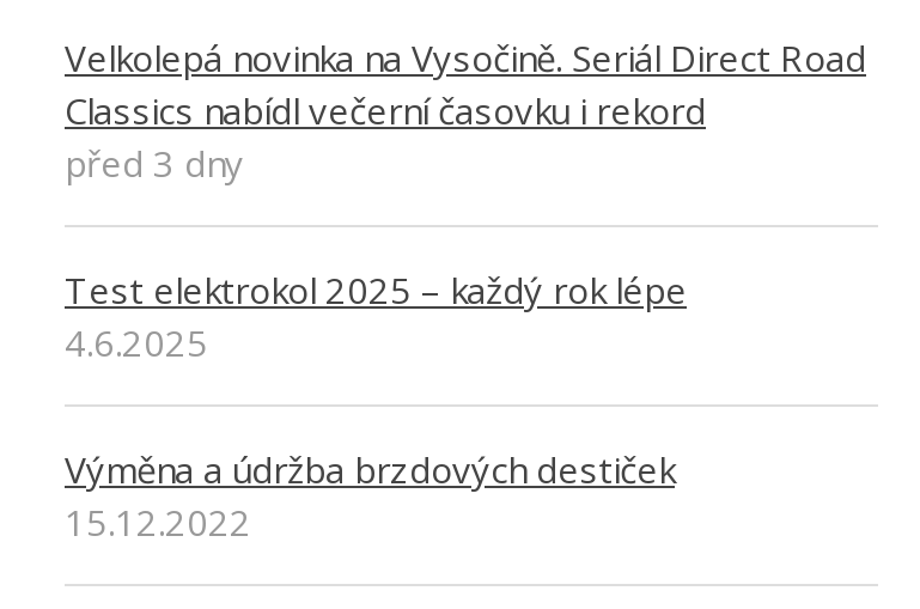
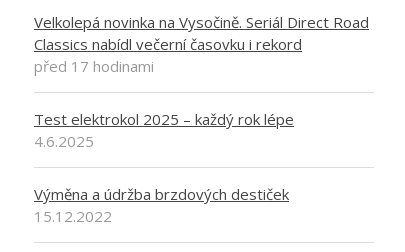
- před 3 dny
+ před 17 hodinami
